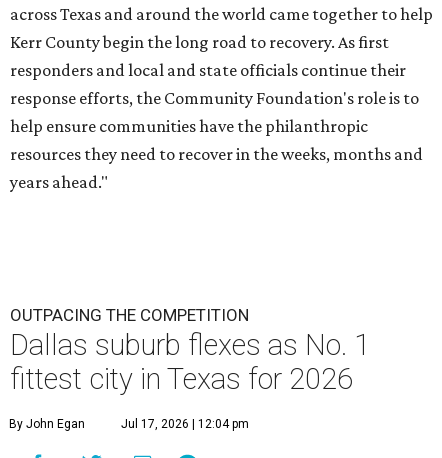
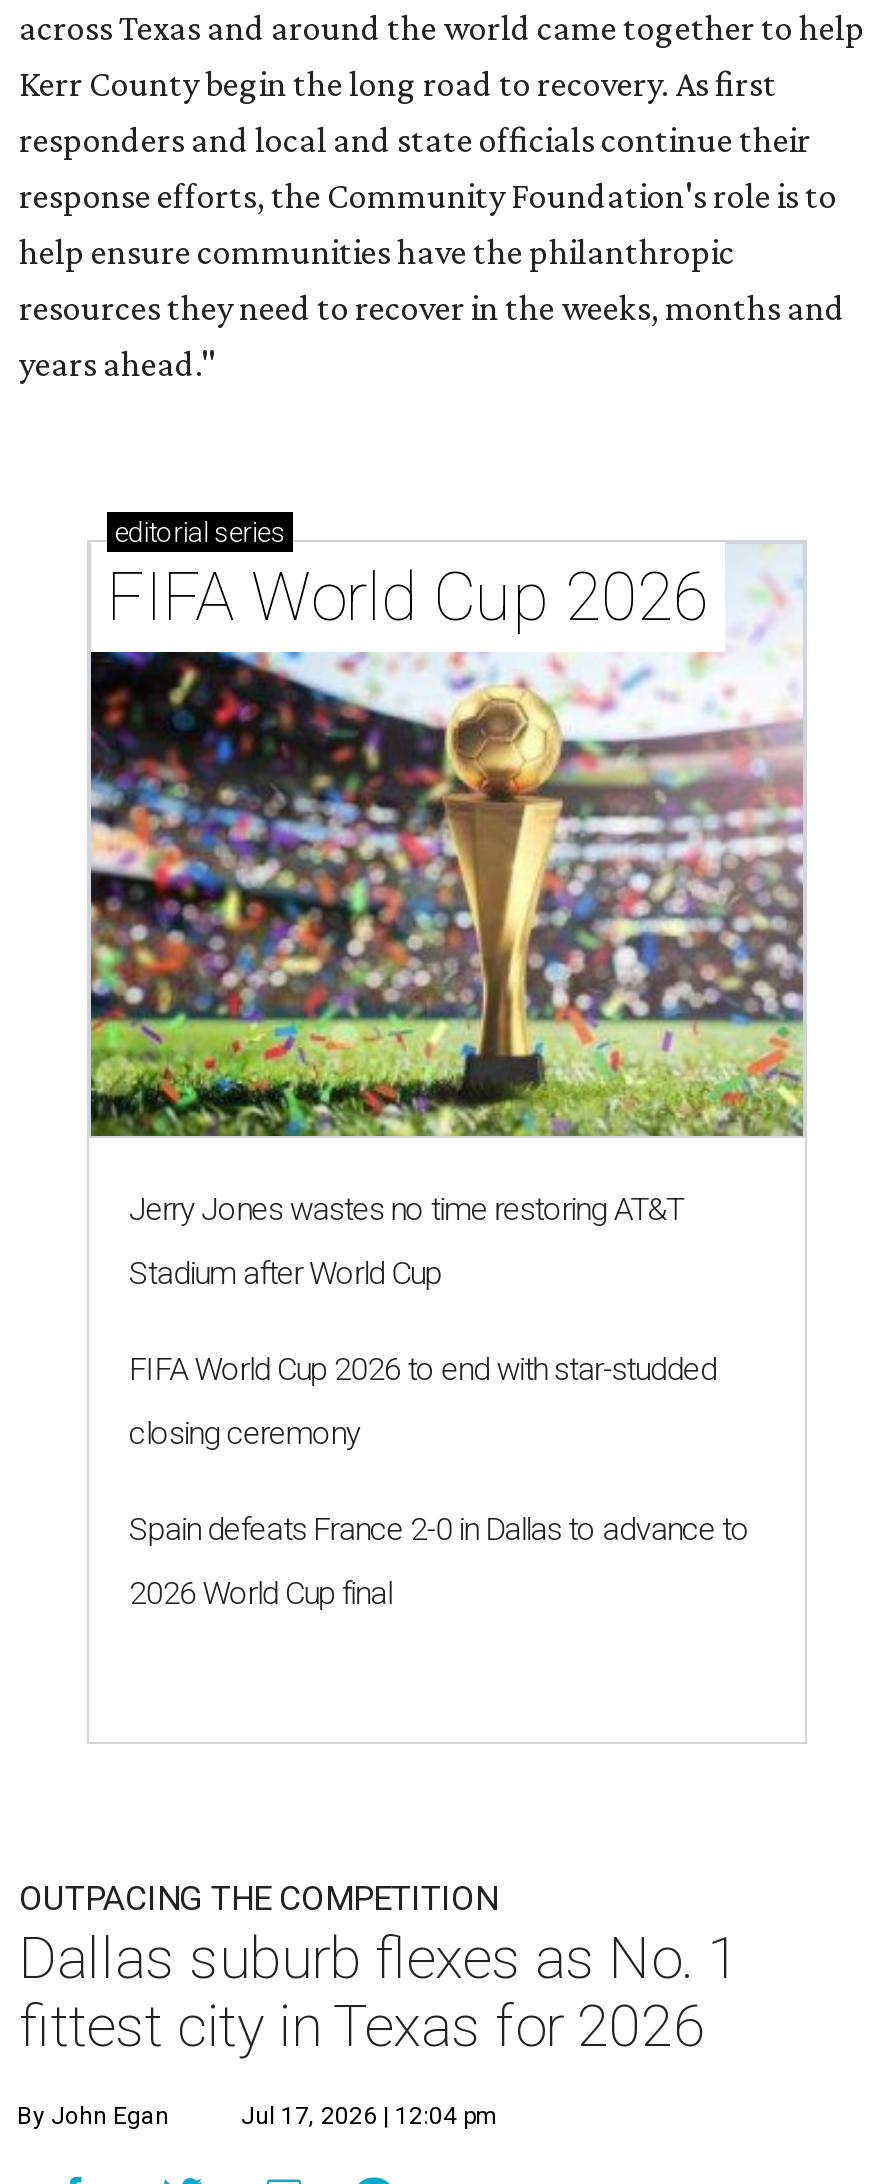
+ [image]
+ editorial series
+ FIFA World Cup 2026

+ Jerry Jones wastes no time restoring AT&T
+ Stadium after World Cup
+ FIFA World Cup 2026 to end with star-studded
+ closing ceremony
+ Spain defeats France 2-0 in Dallas to advance to
+ 2026 World Cup final
